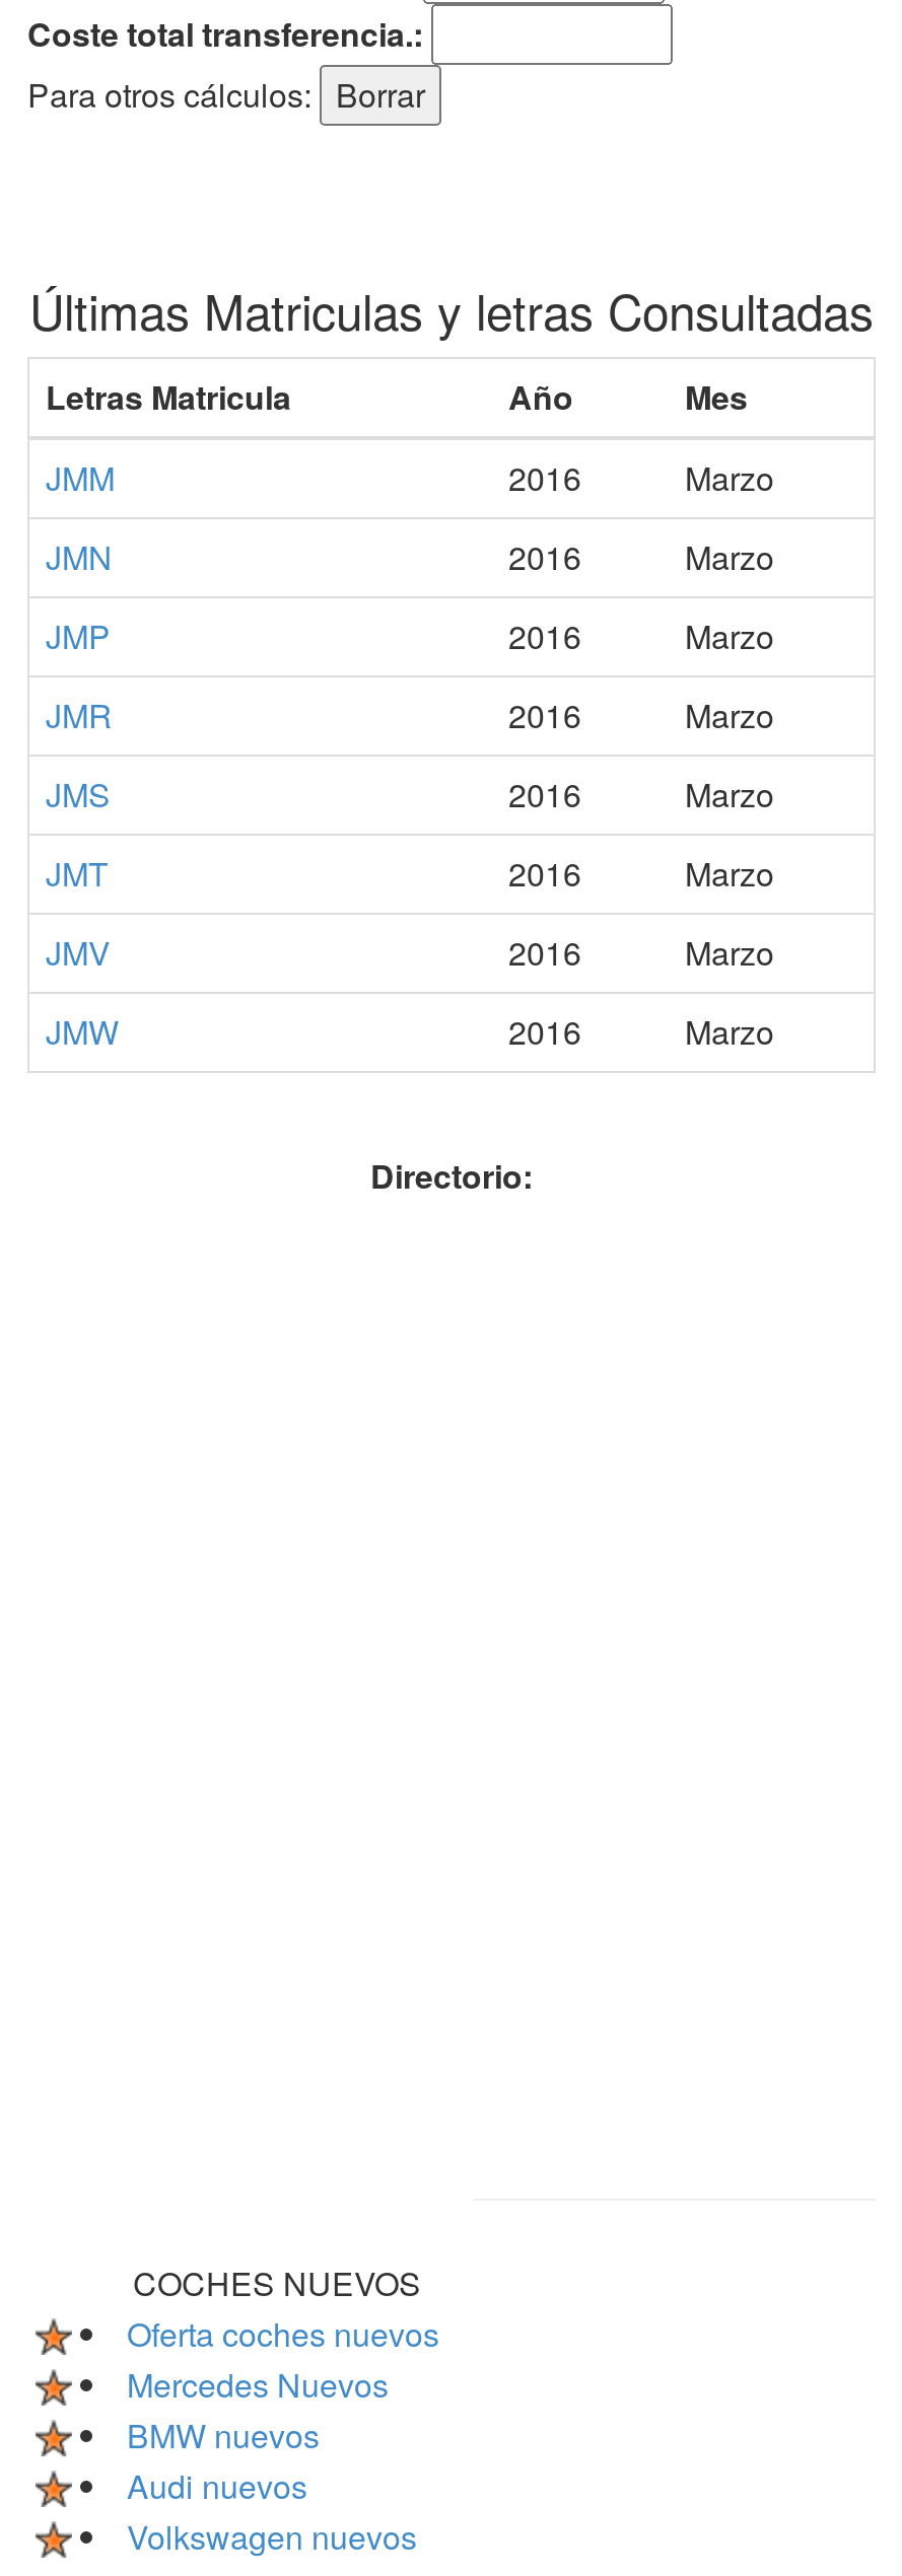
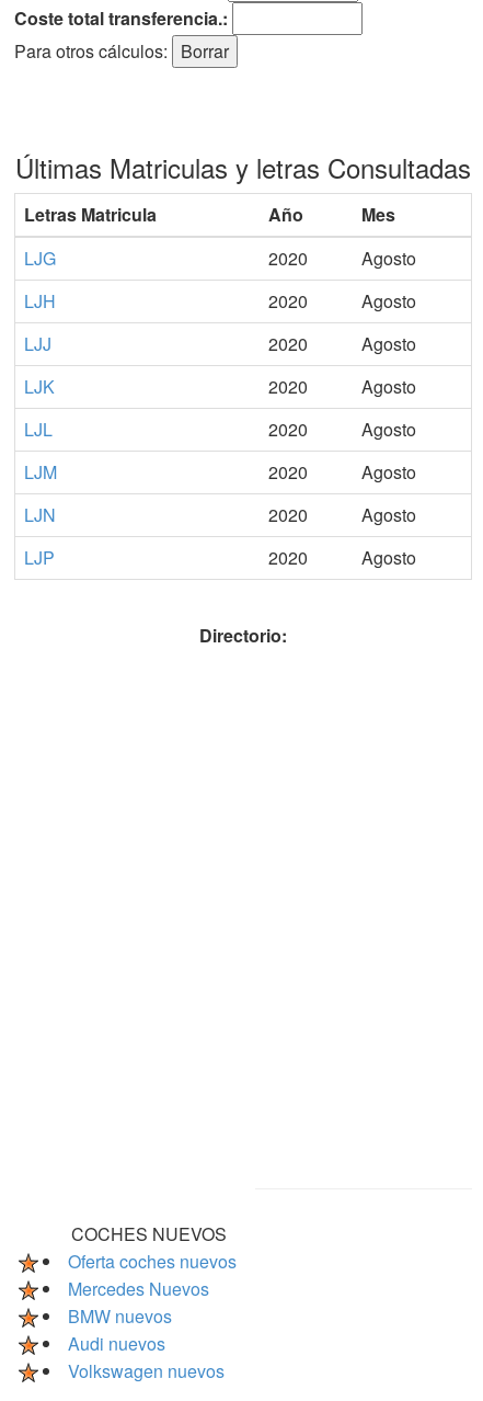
- JMM
- 2016
- Marzo
+ LJG
+ 2020
+ Agosto

- JMN
- 2016
- Marzo
+ LJH
+ 2020
+ Agosto

- JMP
- 2016
- Marzo
+ LJJ
+ 2020
+ Agosto

- JMR
- 2016
- Marzo
+ LJK
+ 2020
+ Agosto

- JMS
- 2016
- Marzo
+ LJL
+ 2020
+ Agosto

- JMT
- 2016
- Marzo
+ LJM
+ 2020
+ Agosto

- JMV
- 2016
- Marzo
+ LJN
+ 2020
+ Agosto

- JMW
- 2016
- Marzo
+ LJP
+ 2020
+ Agosto
